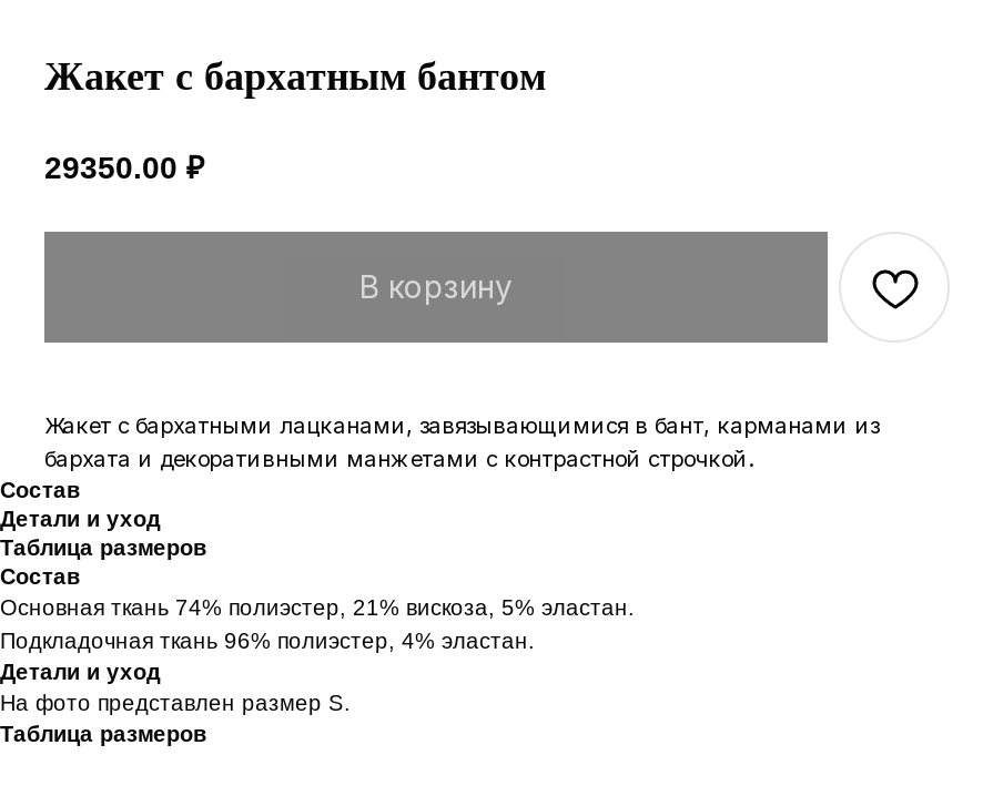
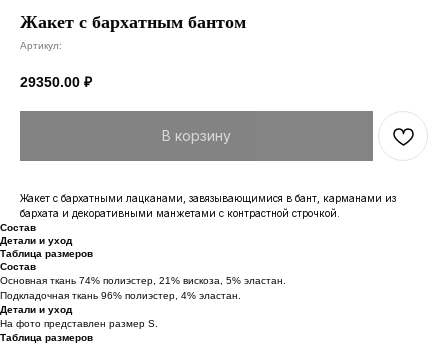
+ Артикул:
